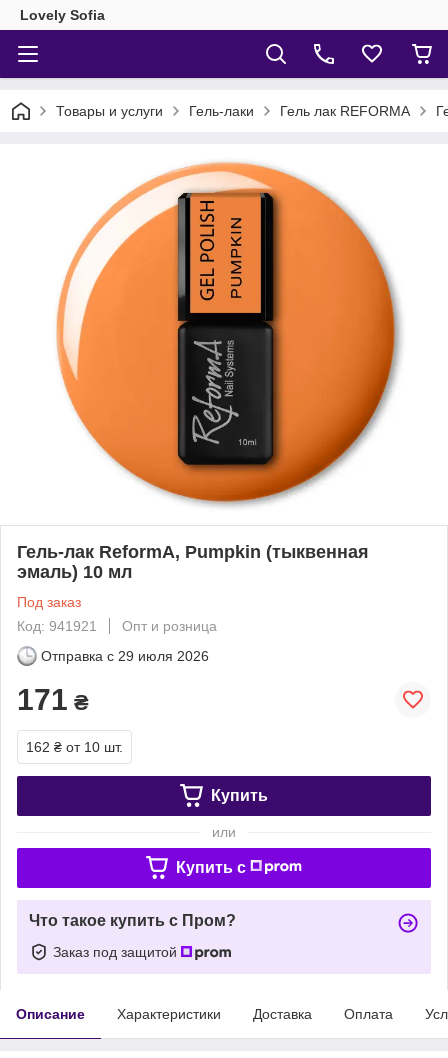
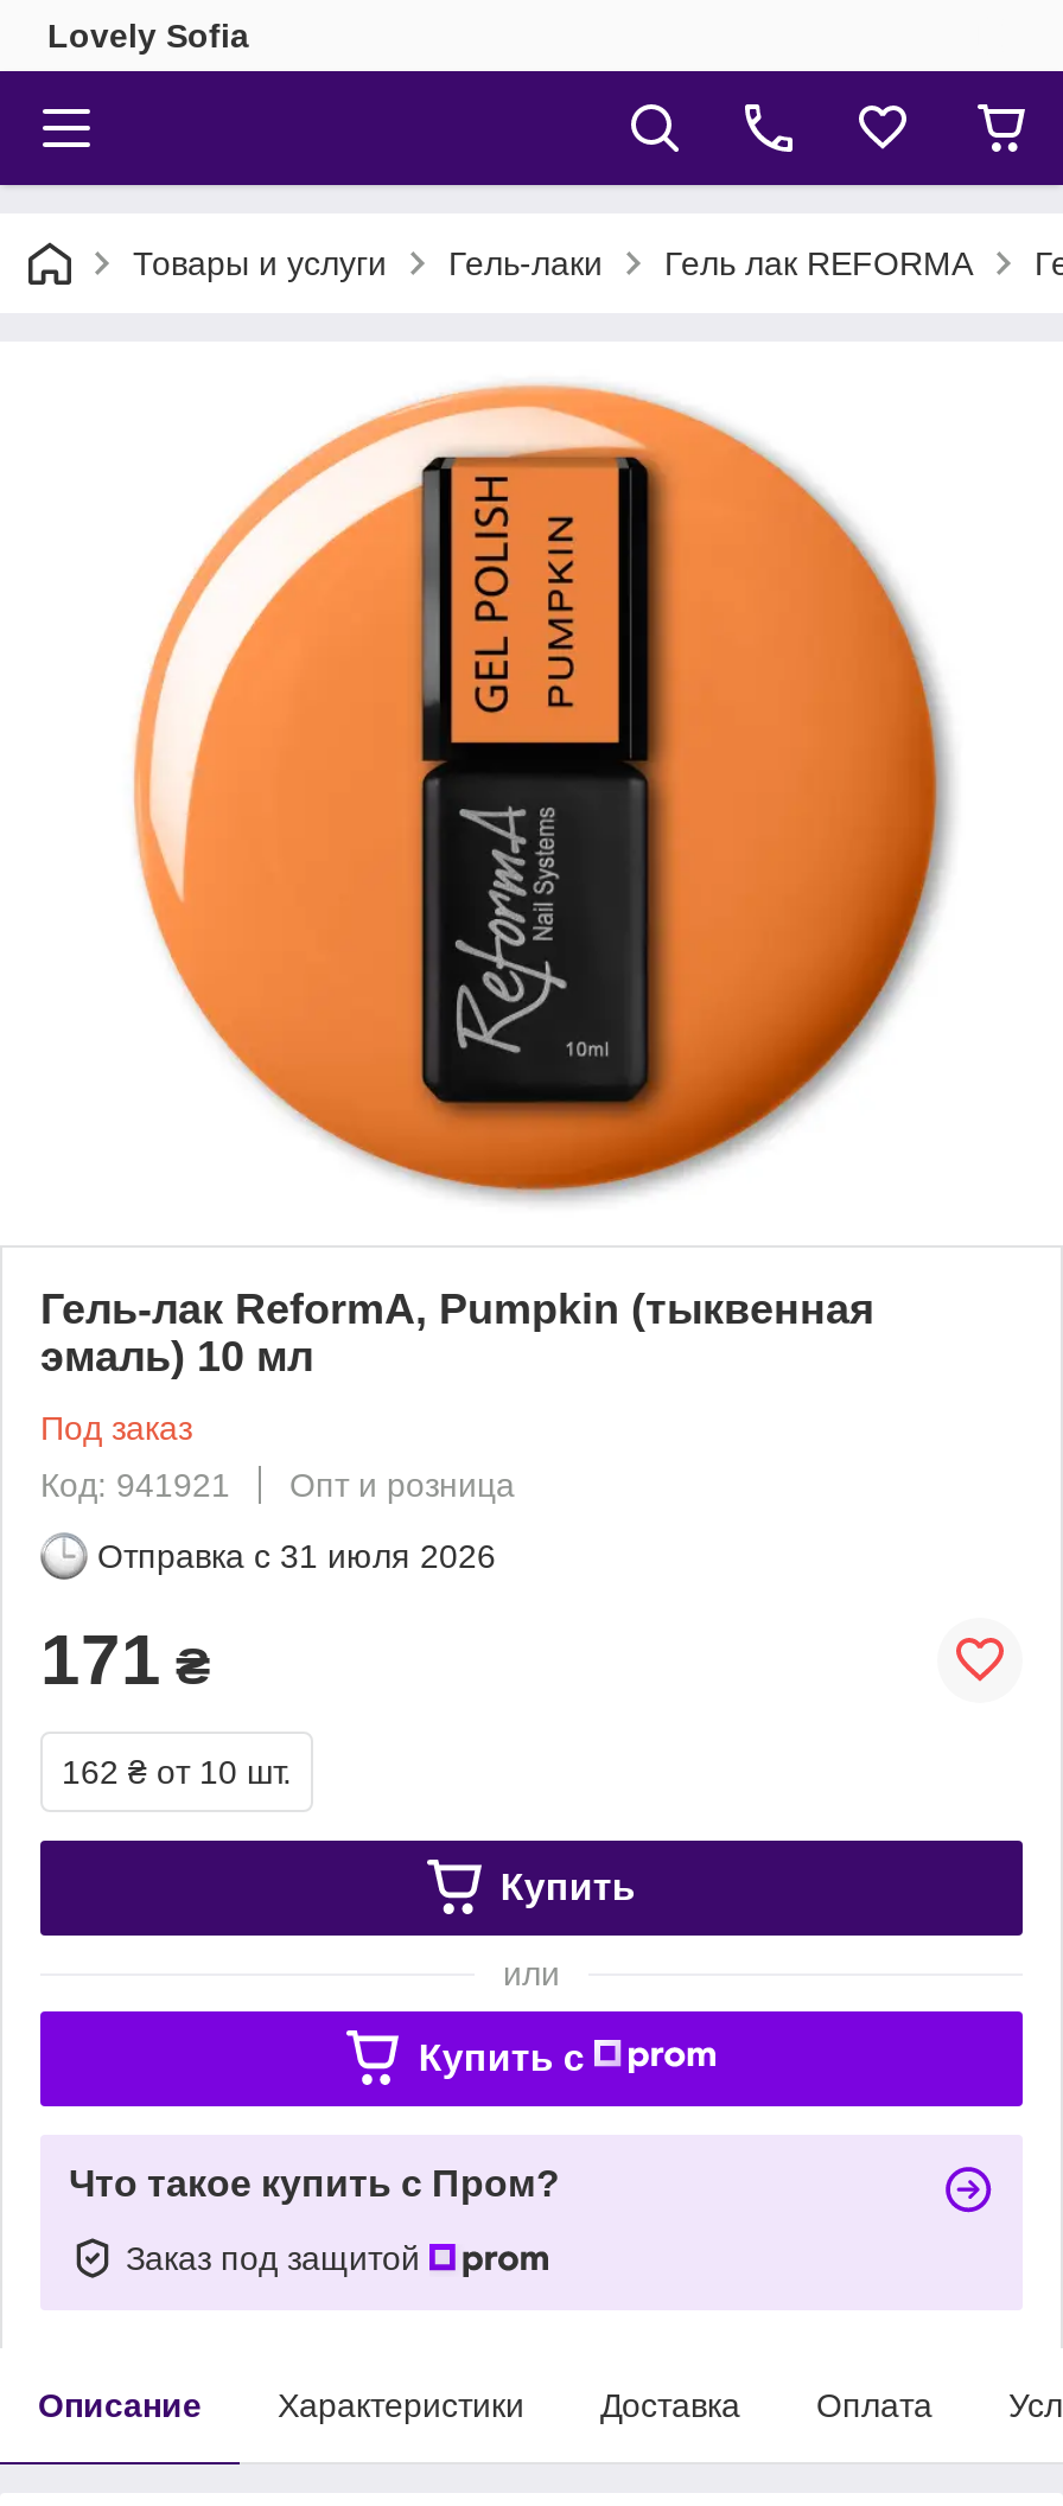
- Отправка с 29 июля 2026
+ Отправка с 31 июля 2026
